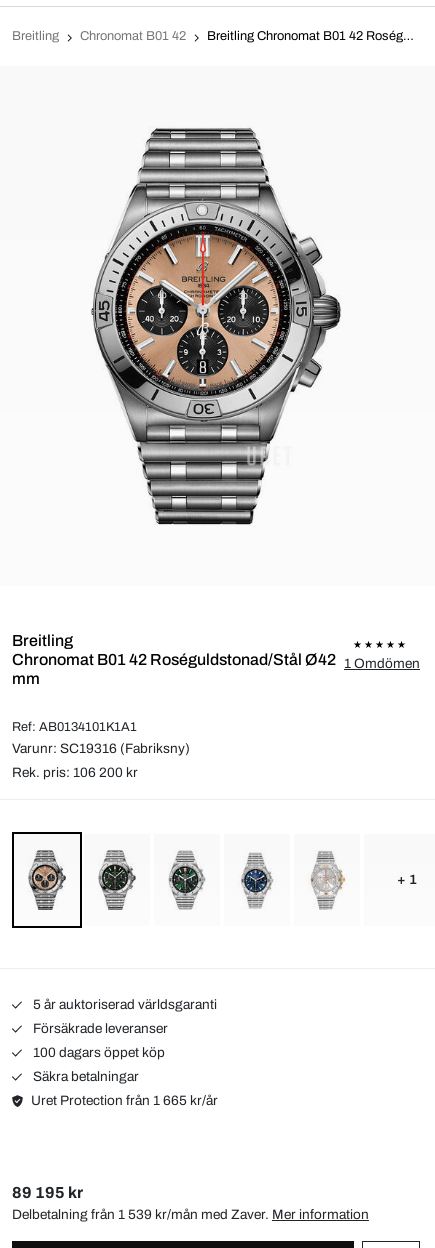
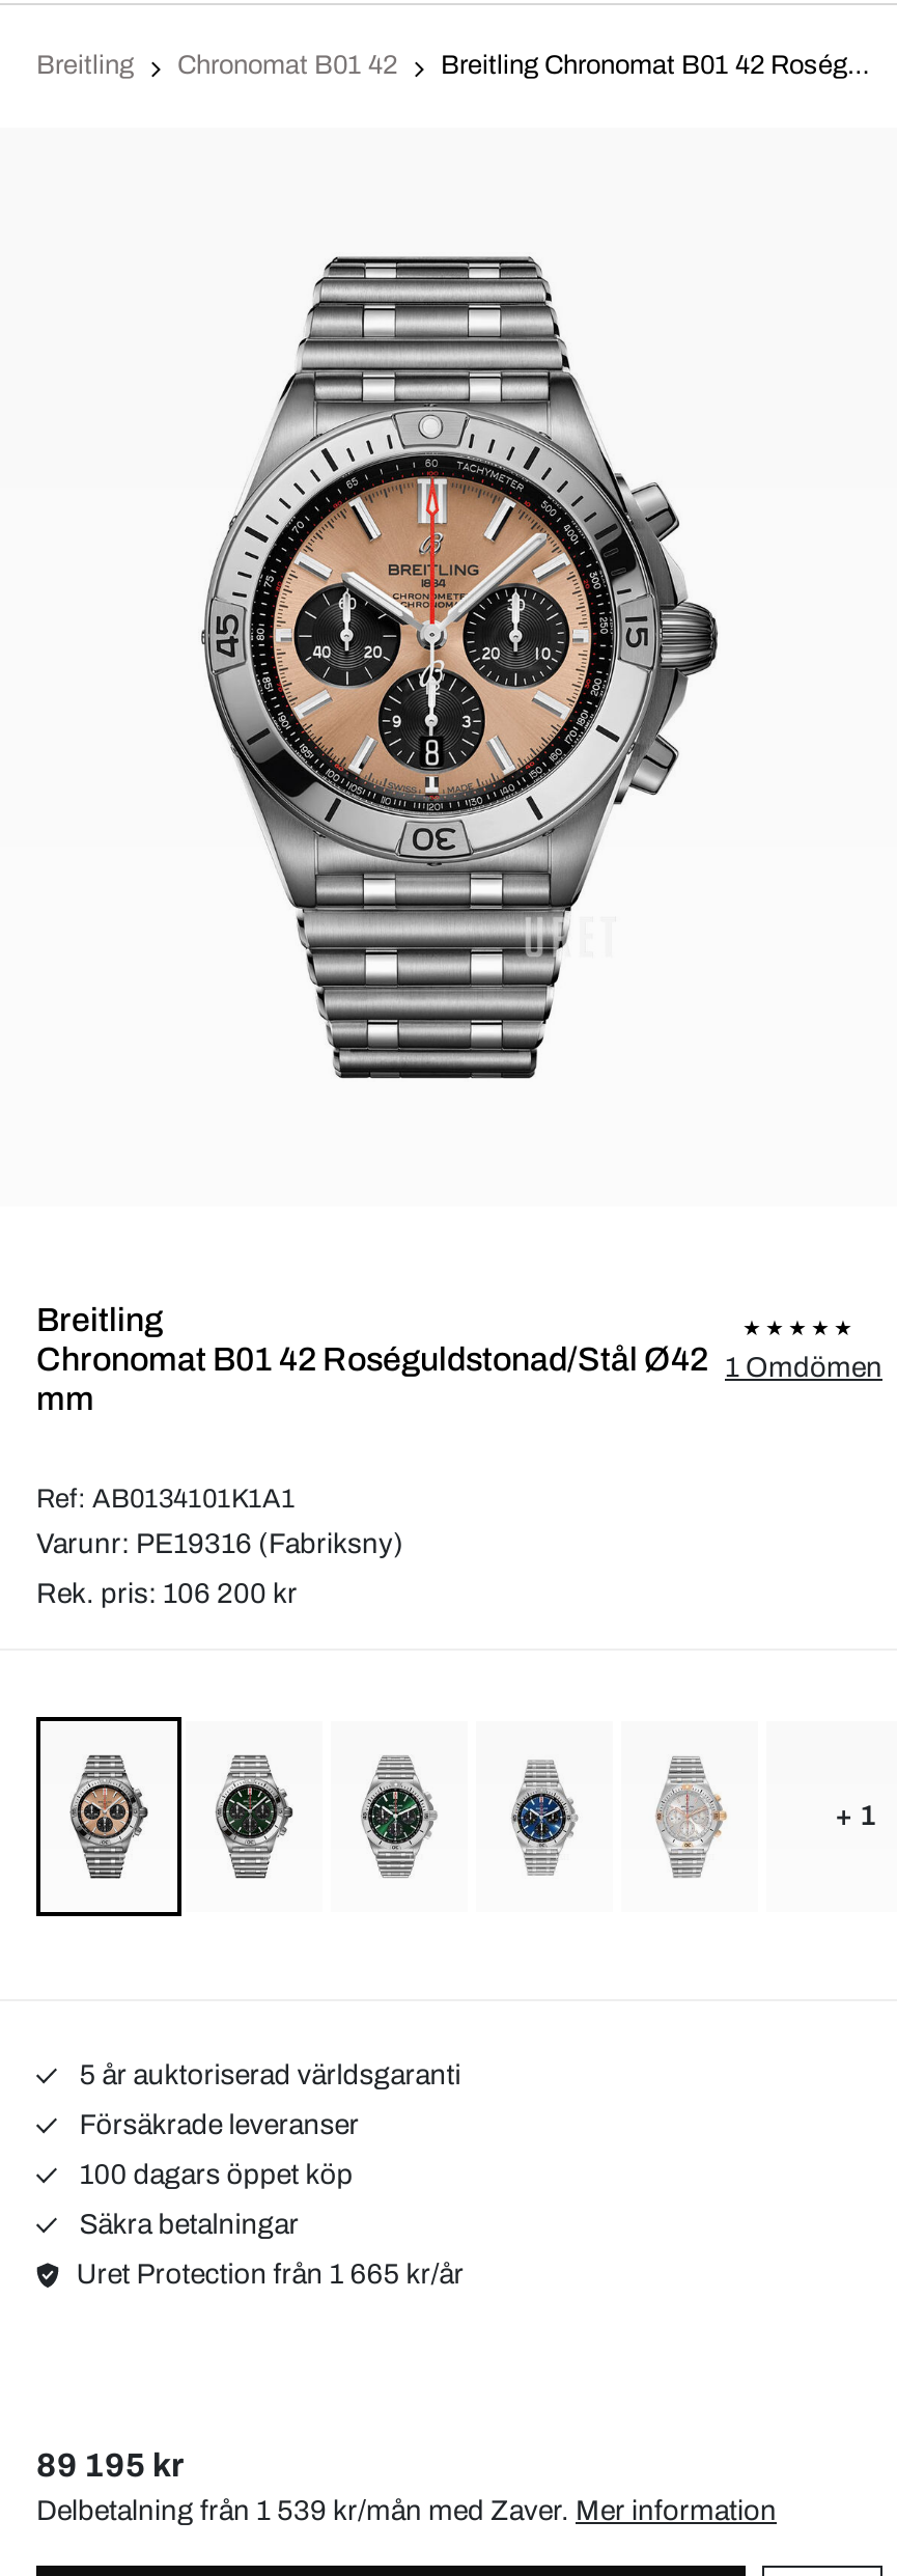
- Varunr: SC19316 (Fabriksny)
+ Varunr: PE19316 (Fabriksny)
